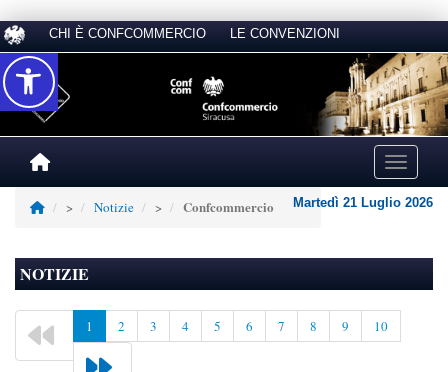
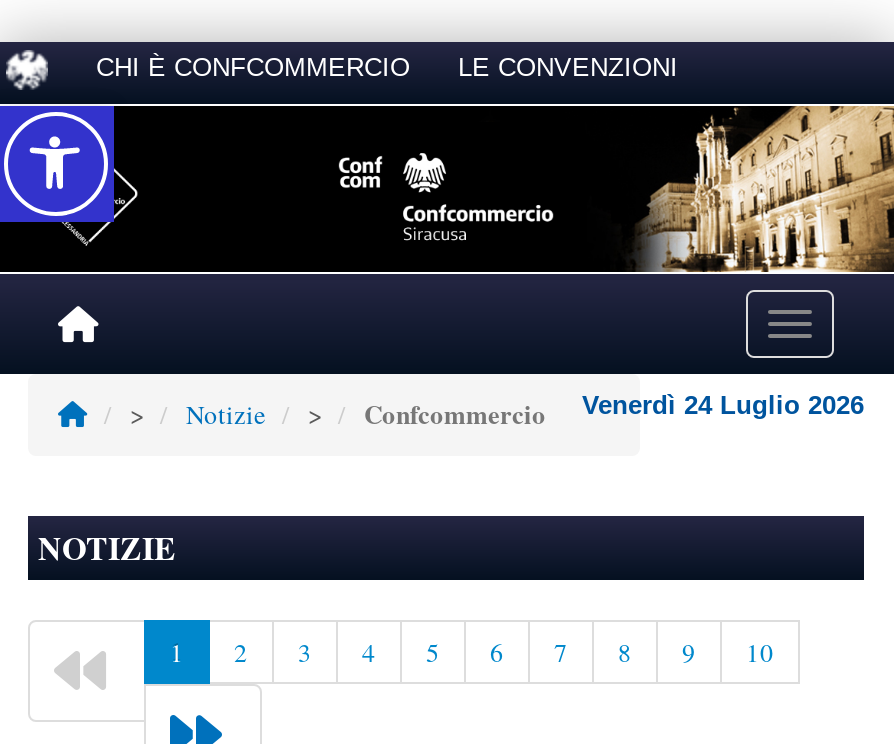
- Martedì 21 Luglio 2026
+ Venerdì 24 Luglio 2026
